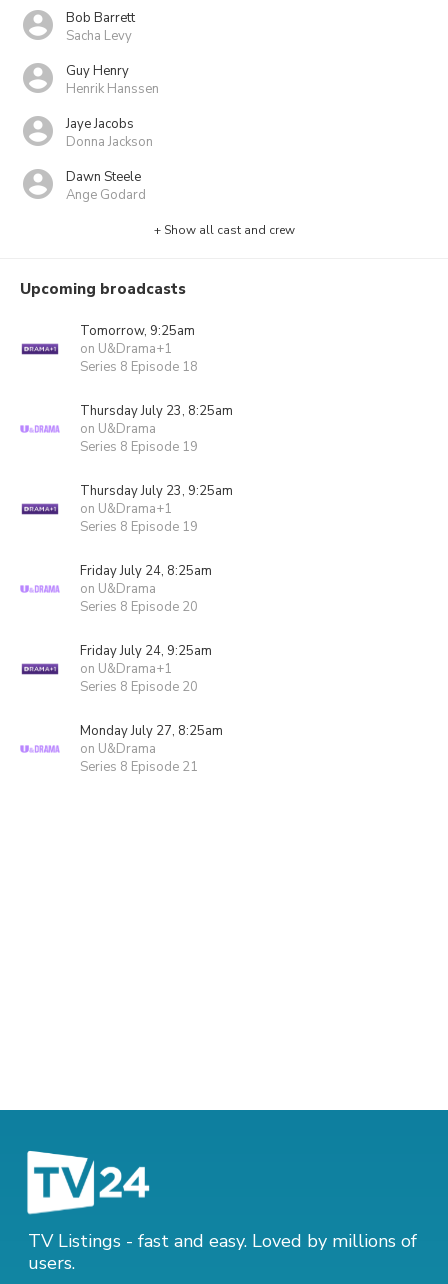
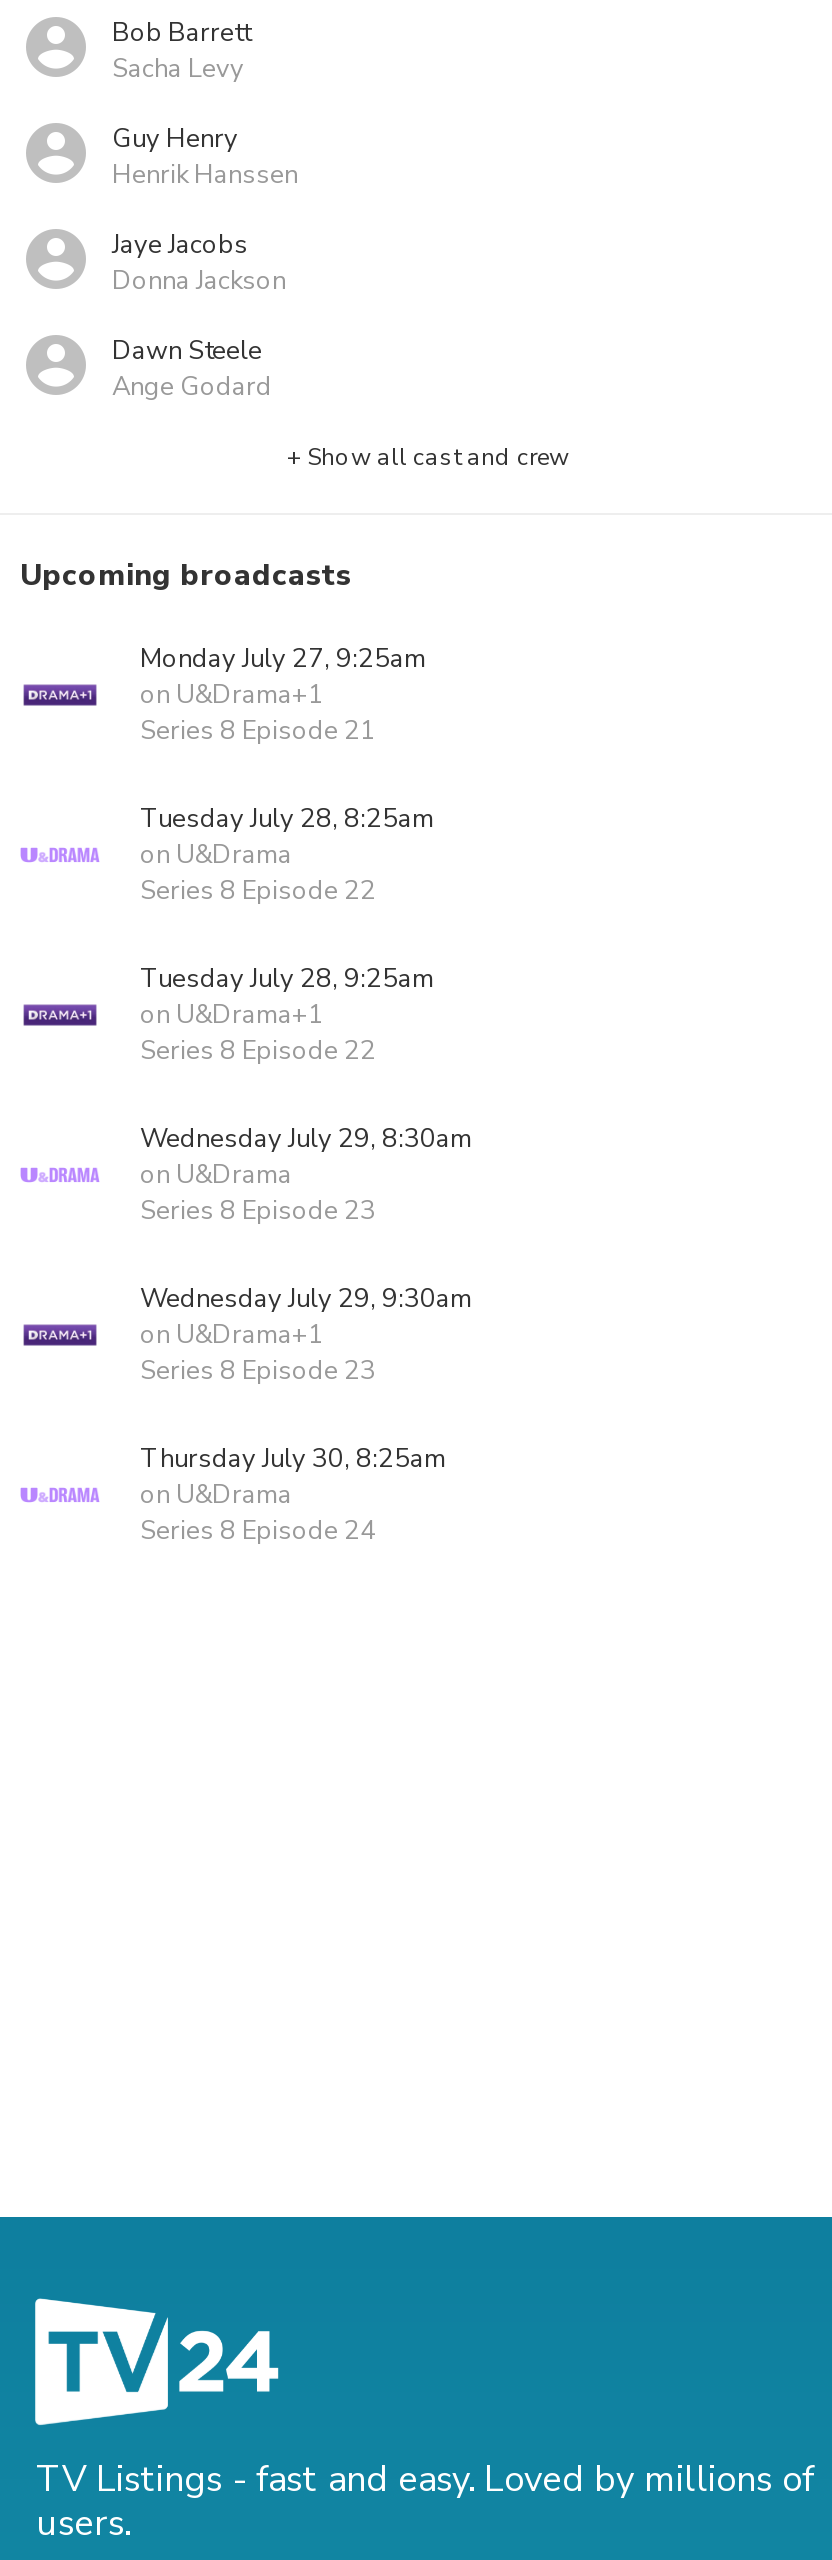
- Tomorrow, 9:25am
+ Monday July 27, 9:25am

- Series 8 Episode 18

- Thursday July 23, 8:25am
+ Tuesday July 28, 8:25am

- Series 8 Episode 19
+ Series 8 Episode 22

- Thursday July 23, 9:25am
+ Tuesday July 28, 9:25am

- Series 8 Episode 19
+ Series 8 Episode 22

- Friday July 24, 8:25am
+ Wednesday July 29, 8:30am

- Series 8 Episode 20
+ Series 8 Episode 23

- Friday July 24, 9:25am
+ Wednesday July 29, 9:30am

- Series 8 Episode 20
+ Series 8 Episode 23

- Monday July 27, 8:25am
+ Thursday July 30, 8:25am

moved up: Series 8 Episode 21

+ Series 8 Episode 24
